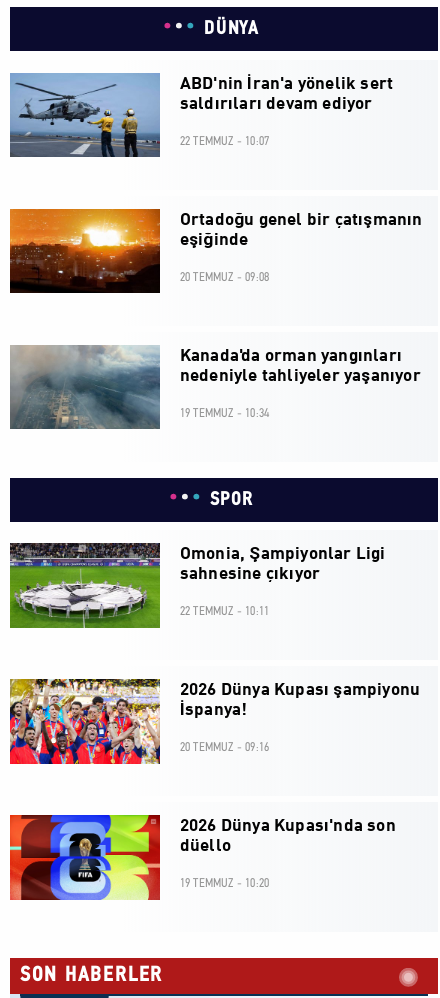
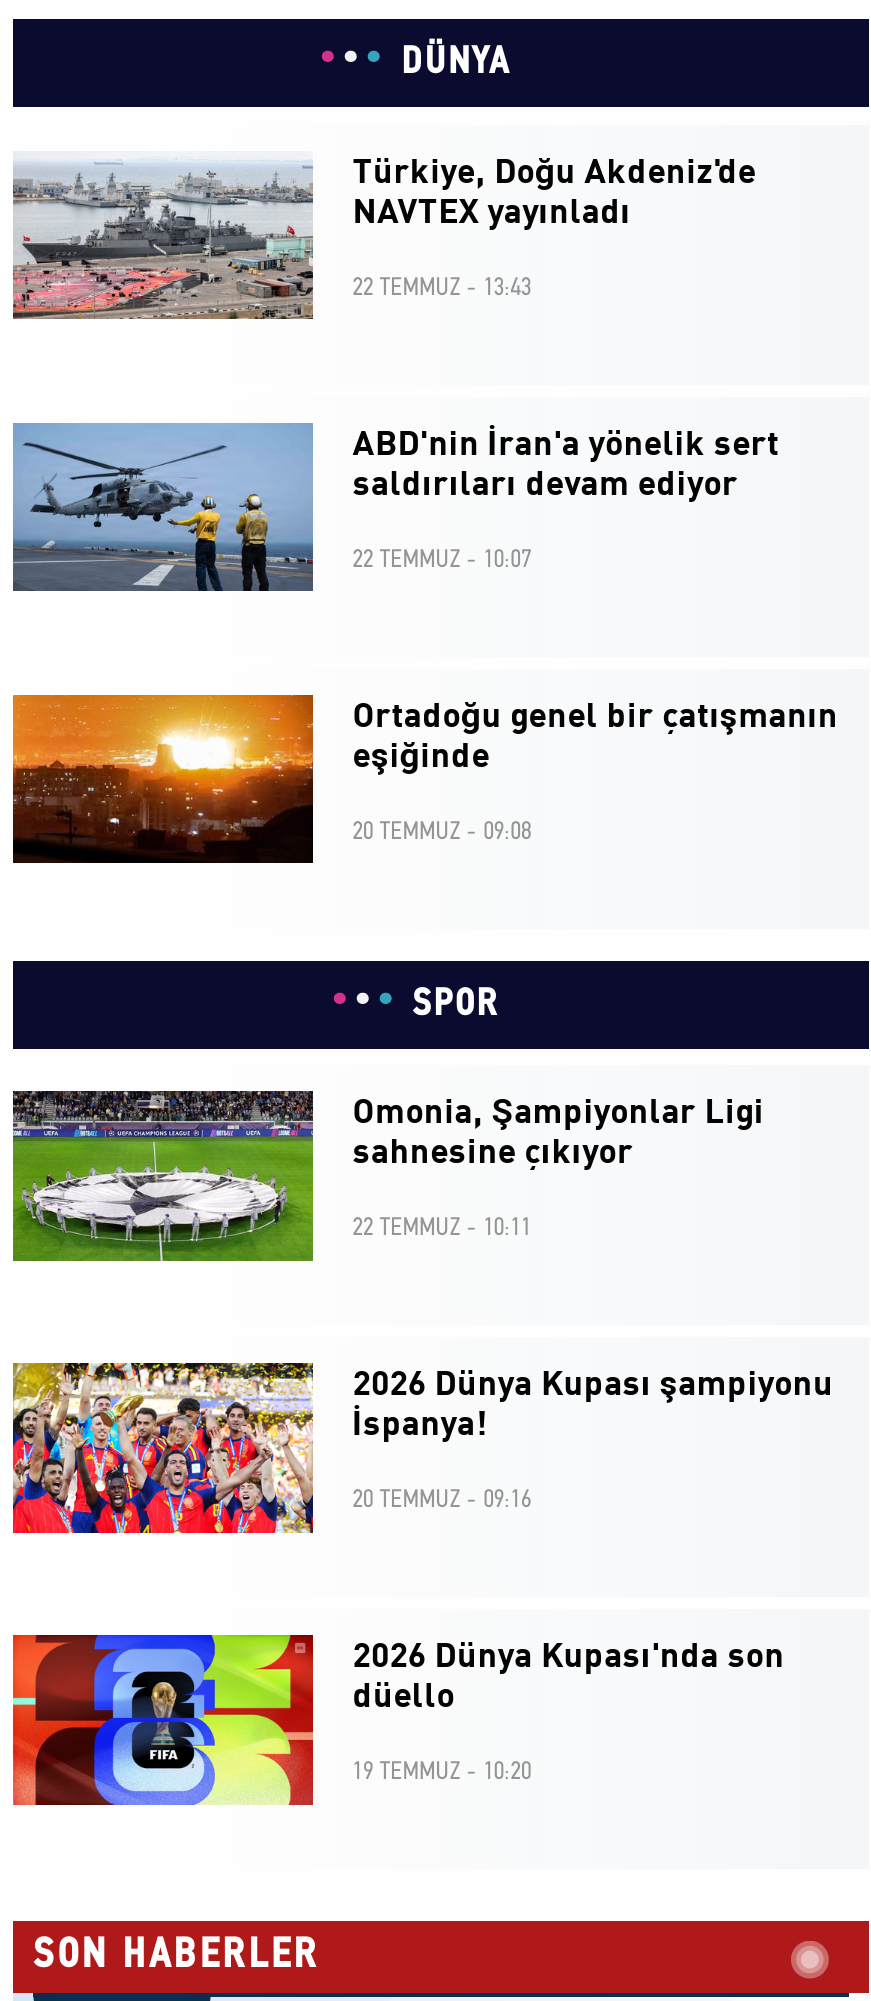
+ [image]
+ Türkiye, Doğu Akdeniz'de
+ NAVTEX yayınladı
+ 22 TEMMUZ - 13:43

moved down: [image] | ABD'nin İran'a yönelik sert | saldırıları devam ediyor | 22 TEMMUZ - 10:07 | Ortadoğu genel bir çatışmanın | eşiğinde | 20 TEMMUZ - 09:08

- [image]
- Kanada'da orman yangınları
- nedeniyle tahliyeler yaşanıyor
- 19 TEMMUZ - 10:34
